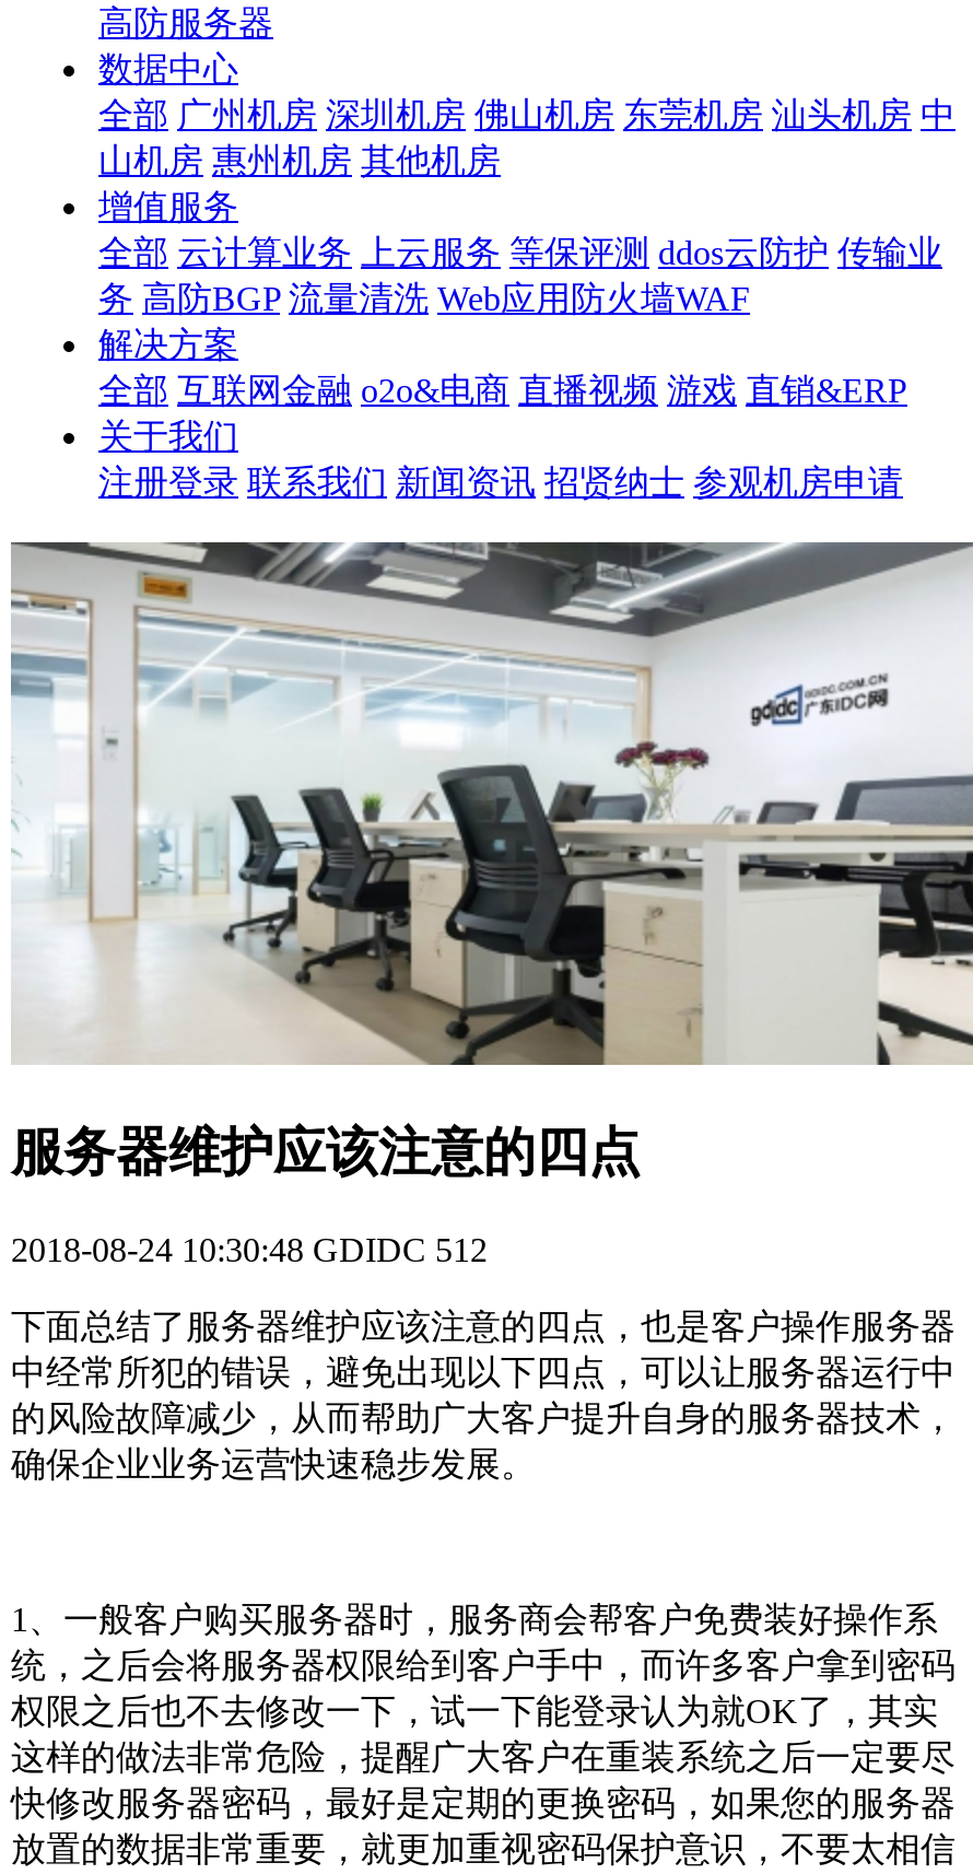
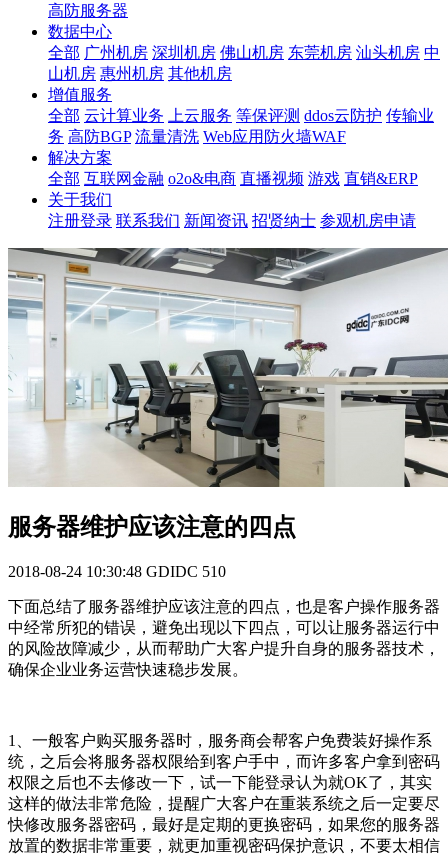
- 2018-08-24 10:30:48 GDIDC 512
+ 2018-08-24 10:30:48 GDIDC 510
